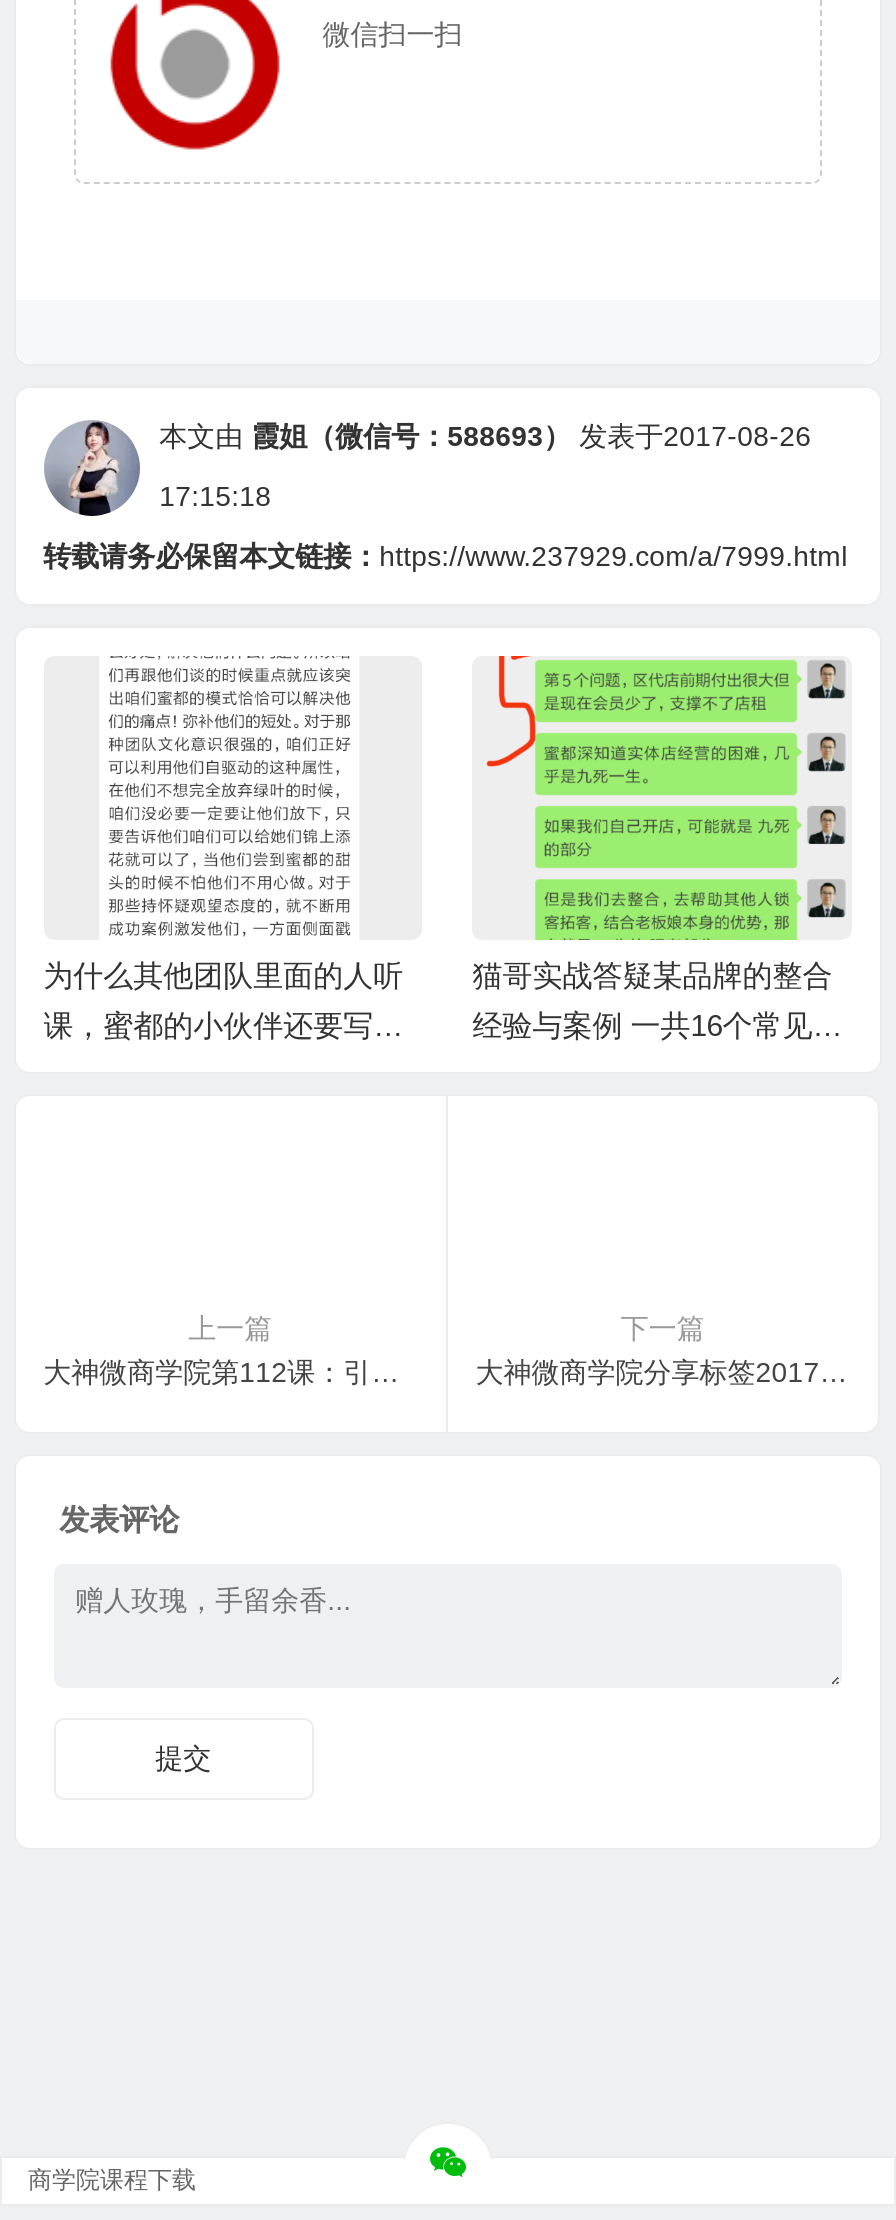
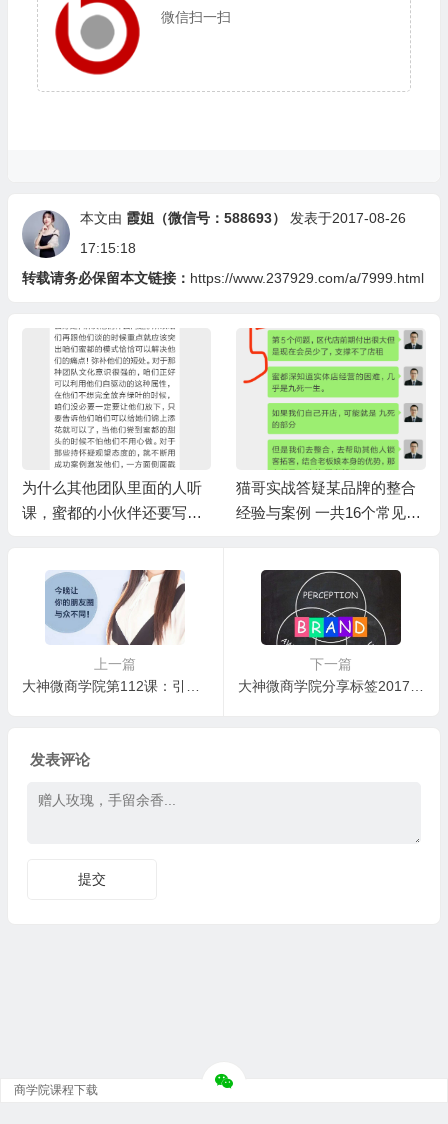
+ [image]

+ [image]
